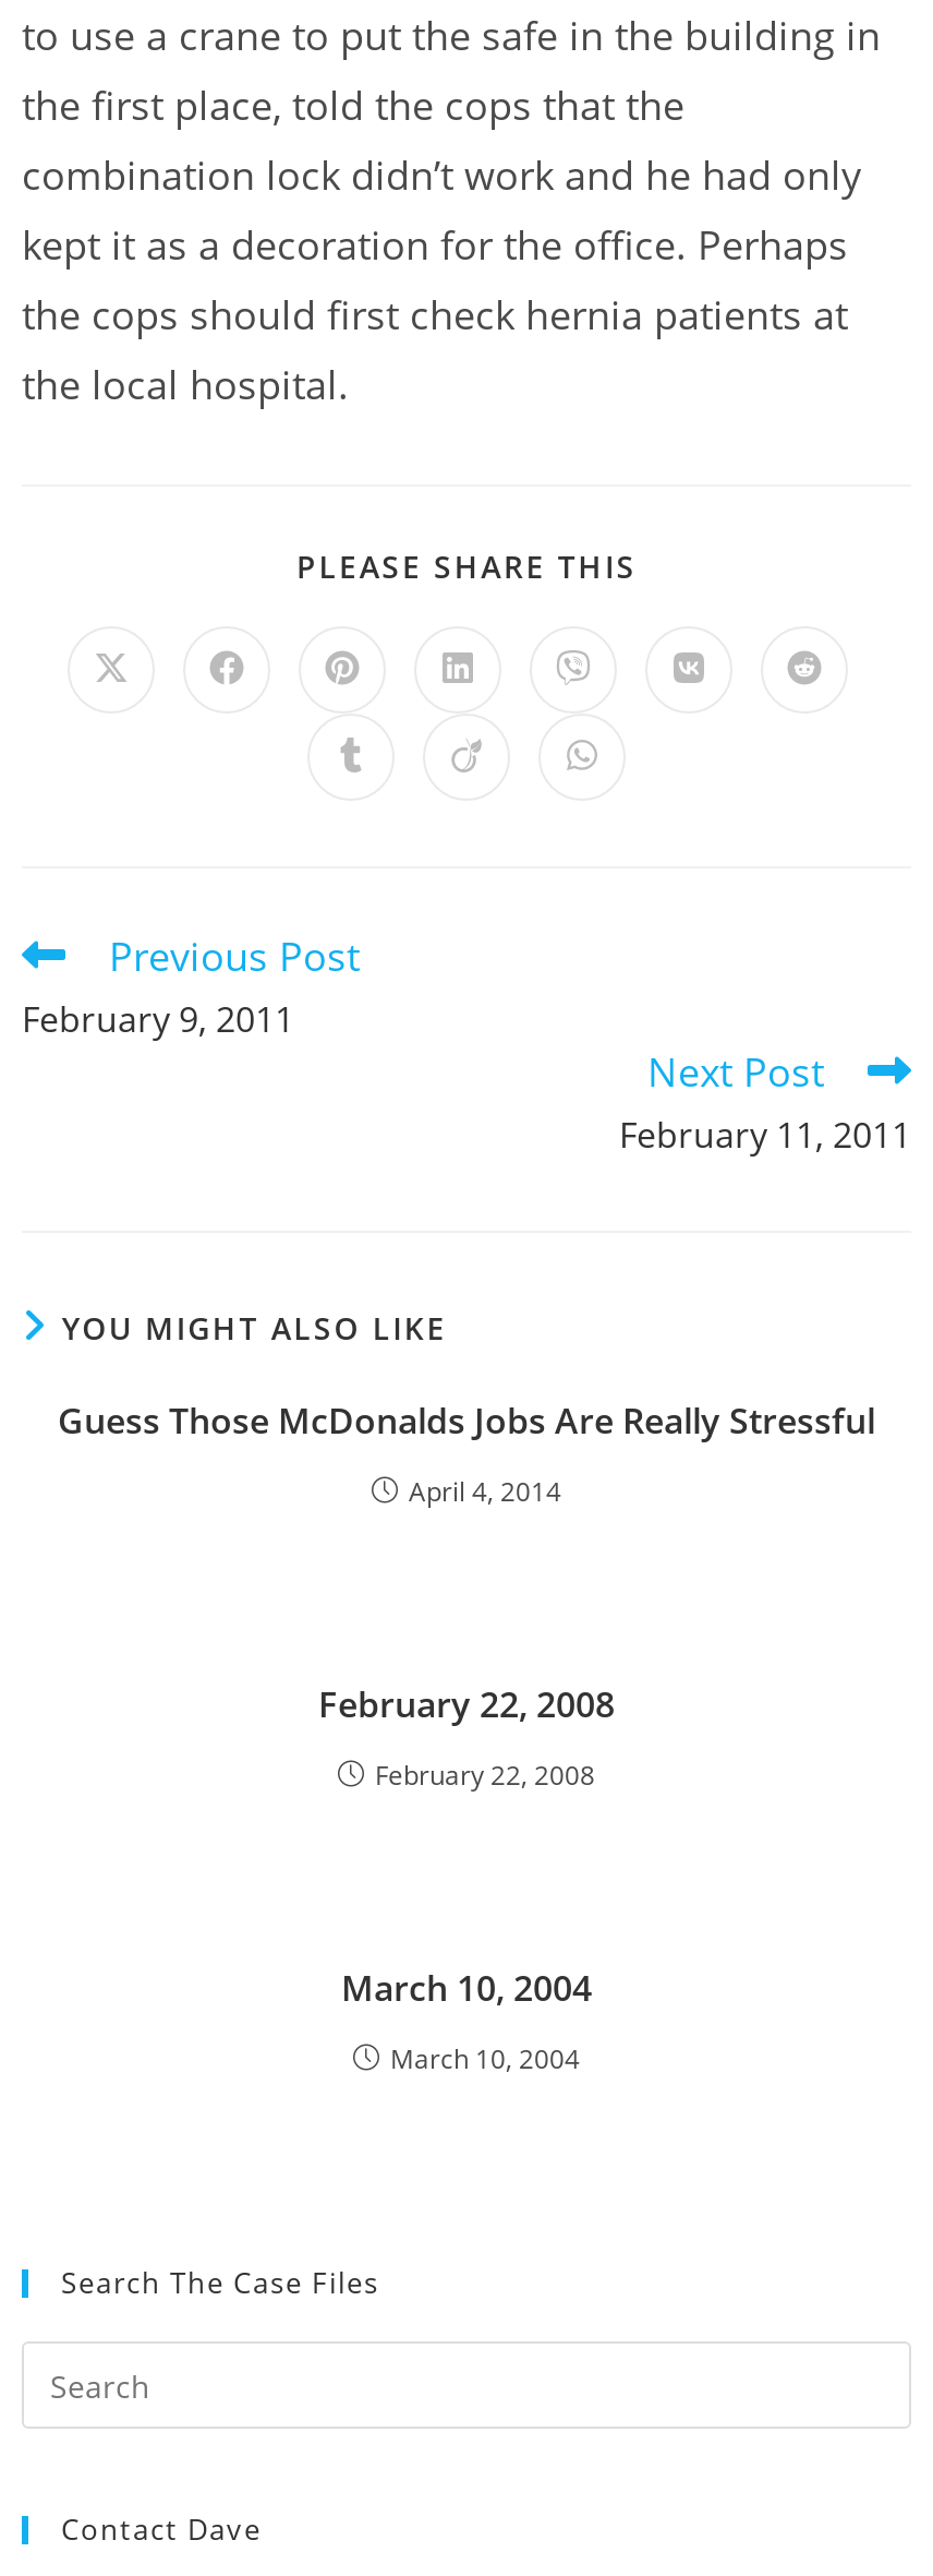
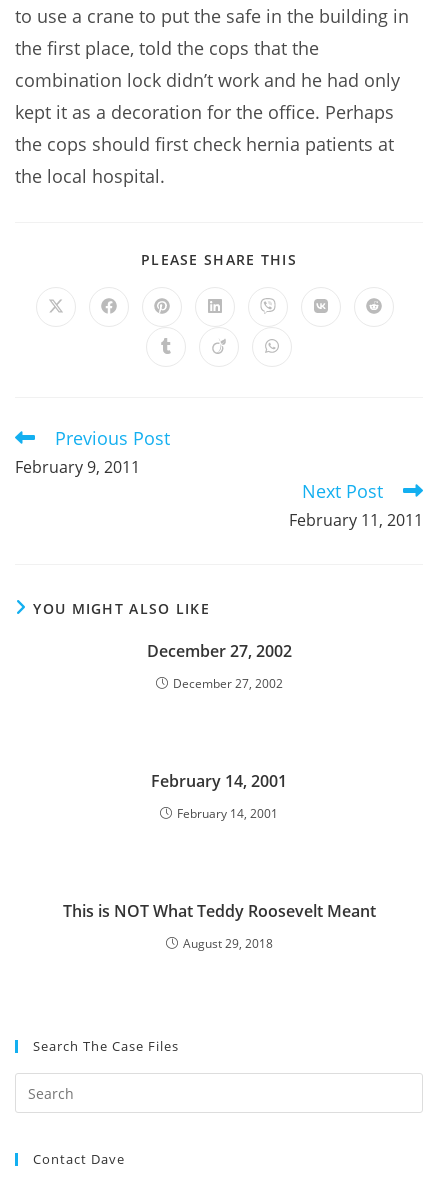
- Guess Those McDonalds Jobs Are Really Stressful
+ December 27, 2002

- April 4, 2014
+ December 27, 2002

- February 22, 2008
+ February 14, 2001

- February 22, 2008
+ February 14, 2001

- March 10, 2004
+ This is NOT What Teddy Roosevelt Meant

- March 10, 2004
+ August 29, 2018
